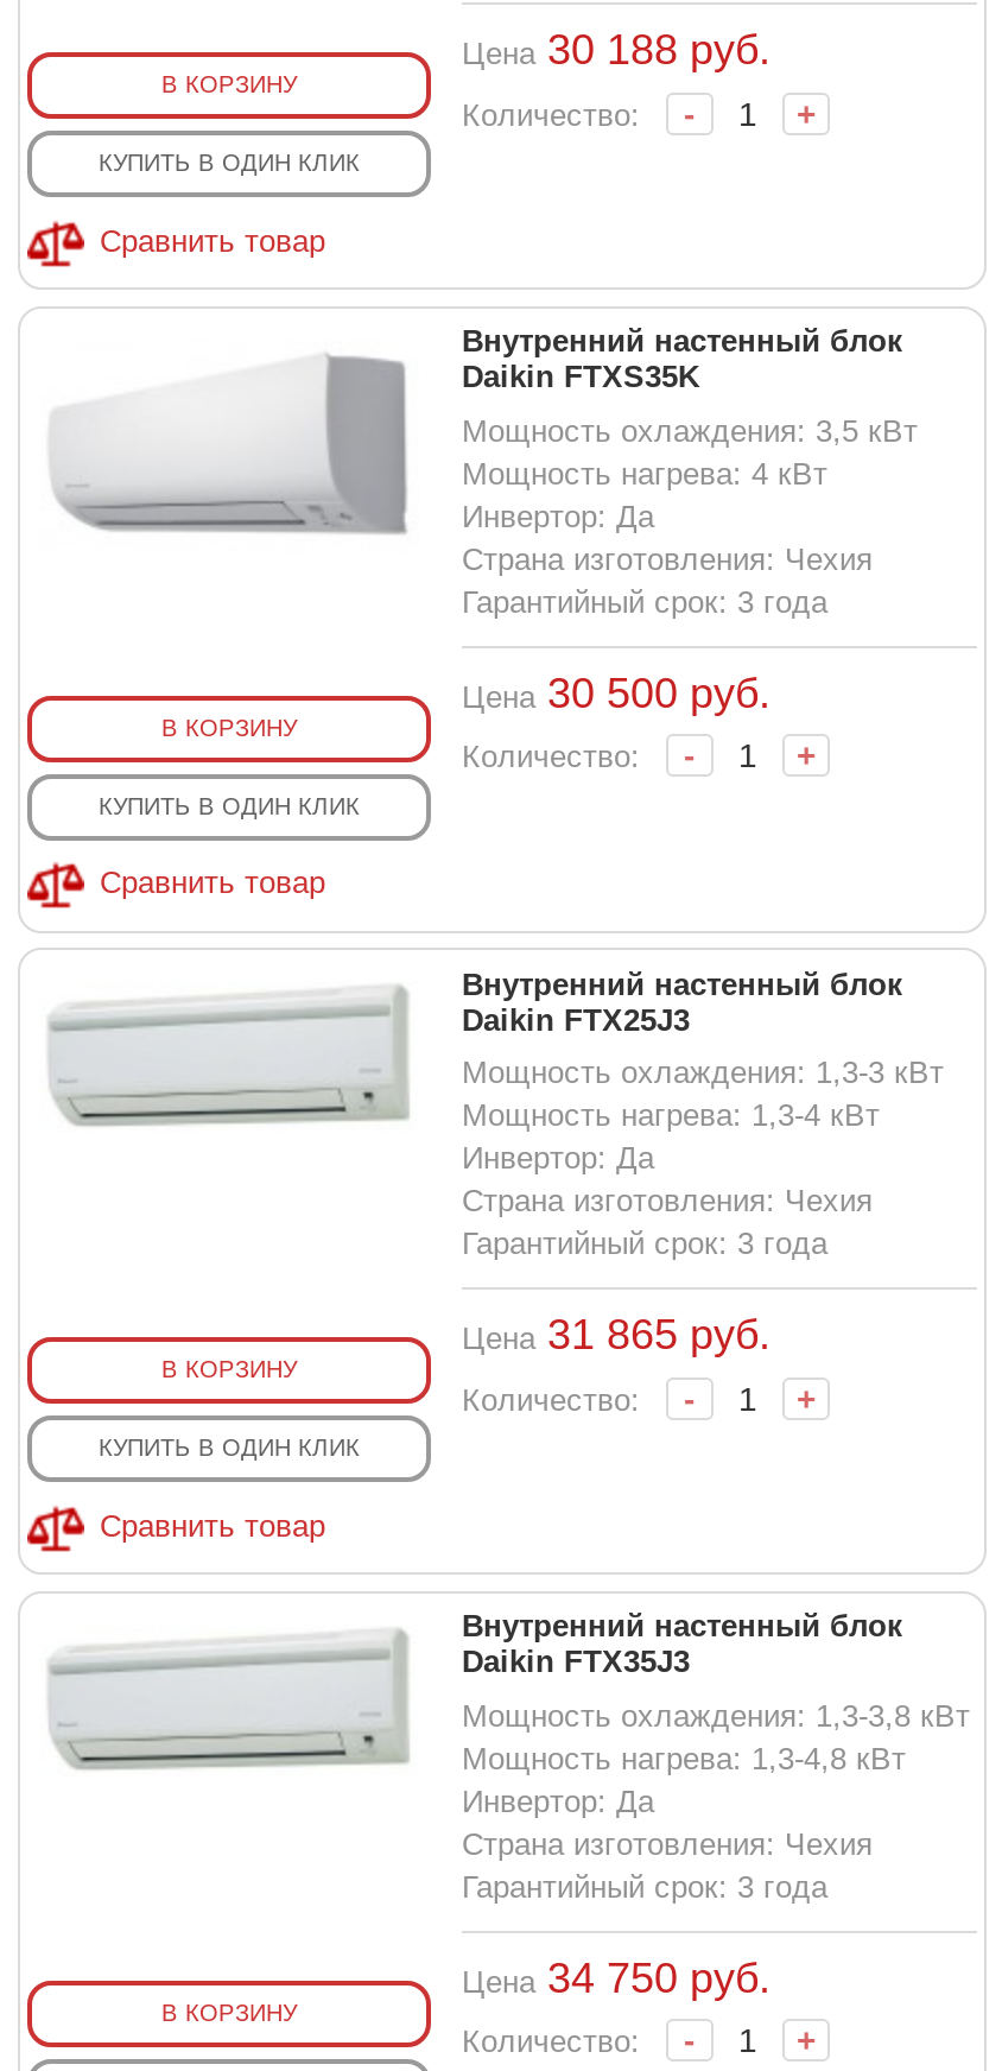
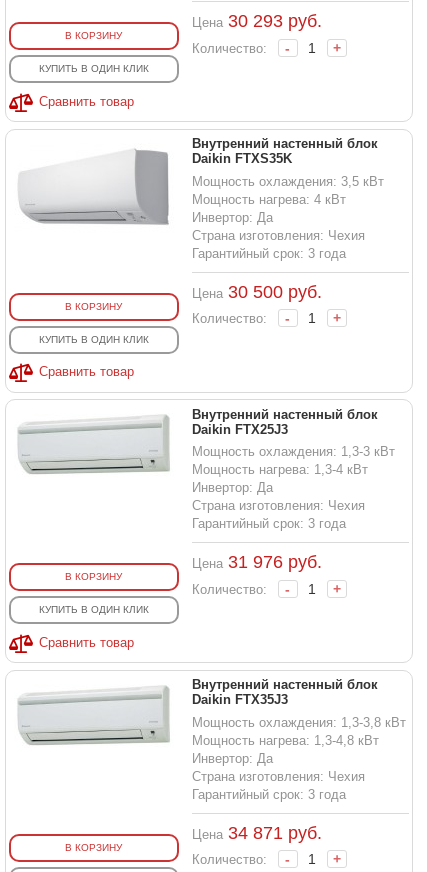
- Цена 30 188 руб.
+ Цена 30 293 руб.

- Цена 31 865 руб.
+ Цена 31 976 руб.

- Цена 34 750 руб.
+ Цена 34 871 руб.
